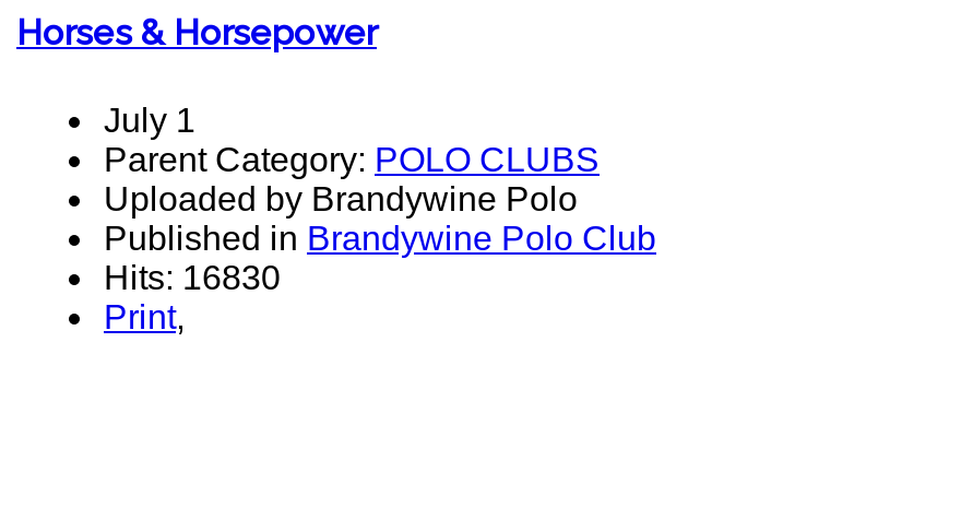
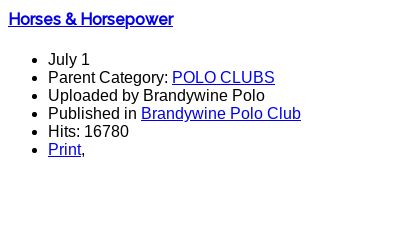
- Hits: 16830
+ Hits: 16780
